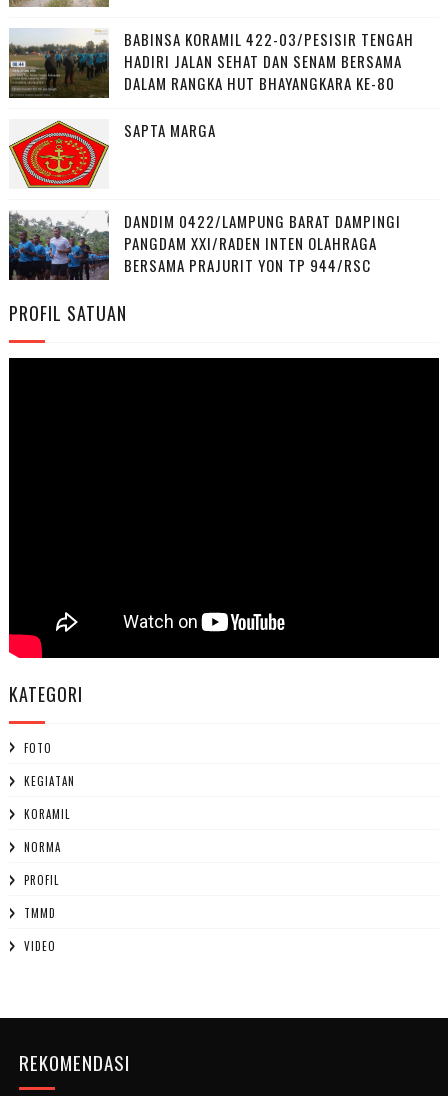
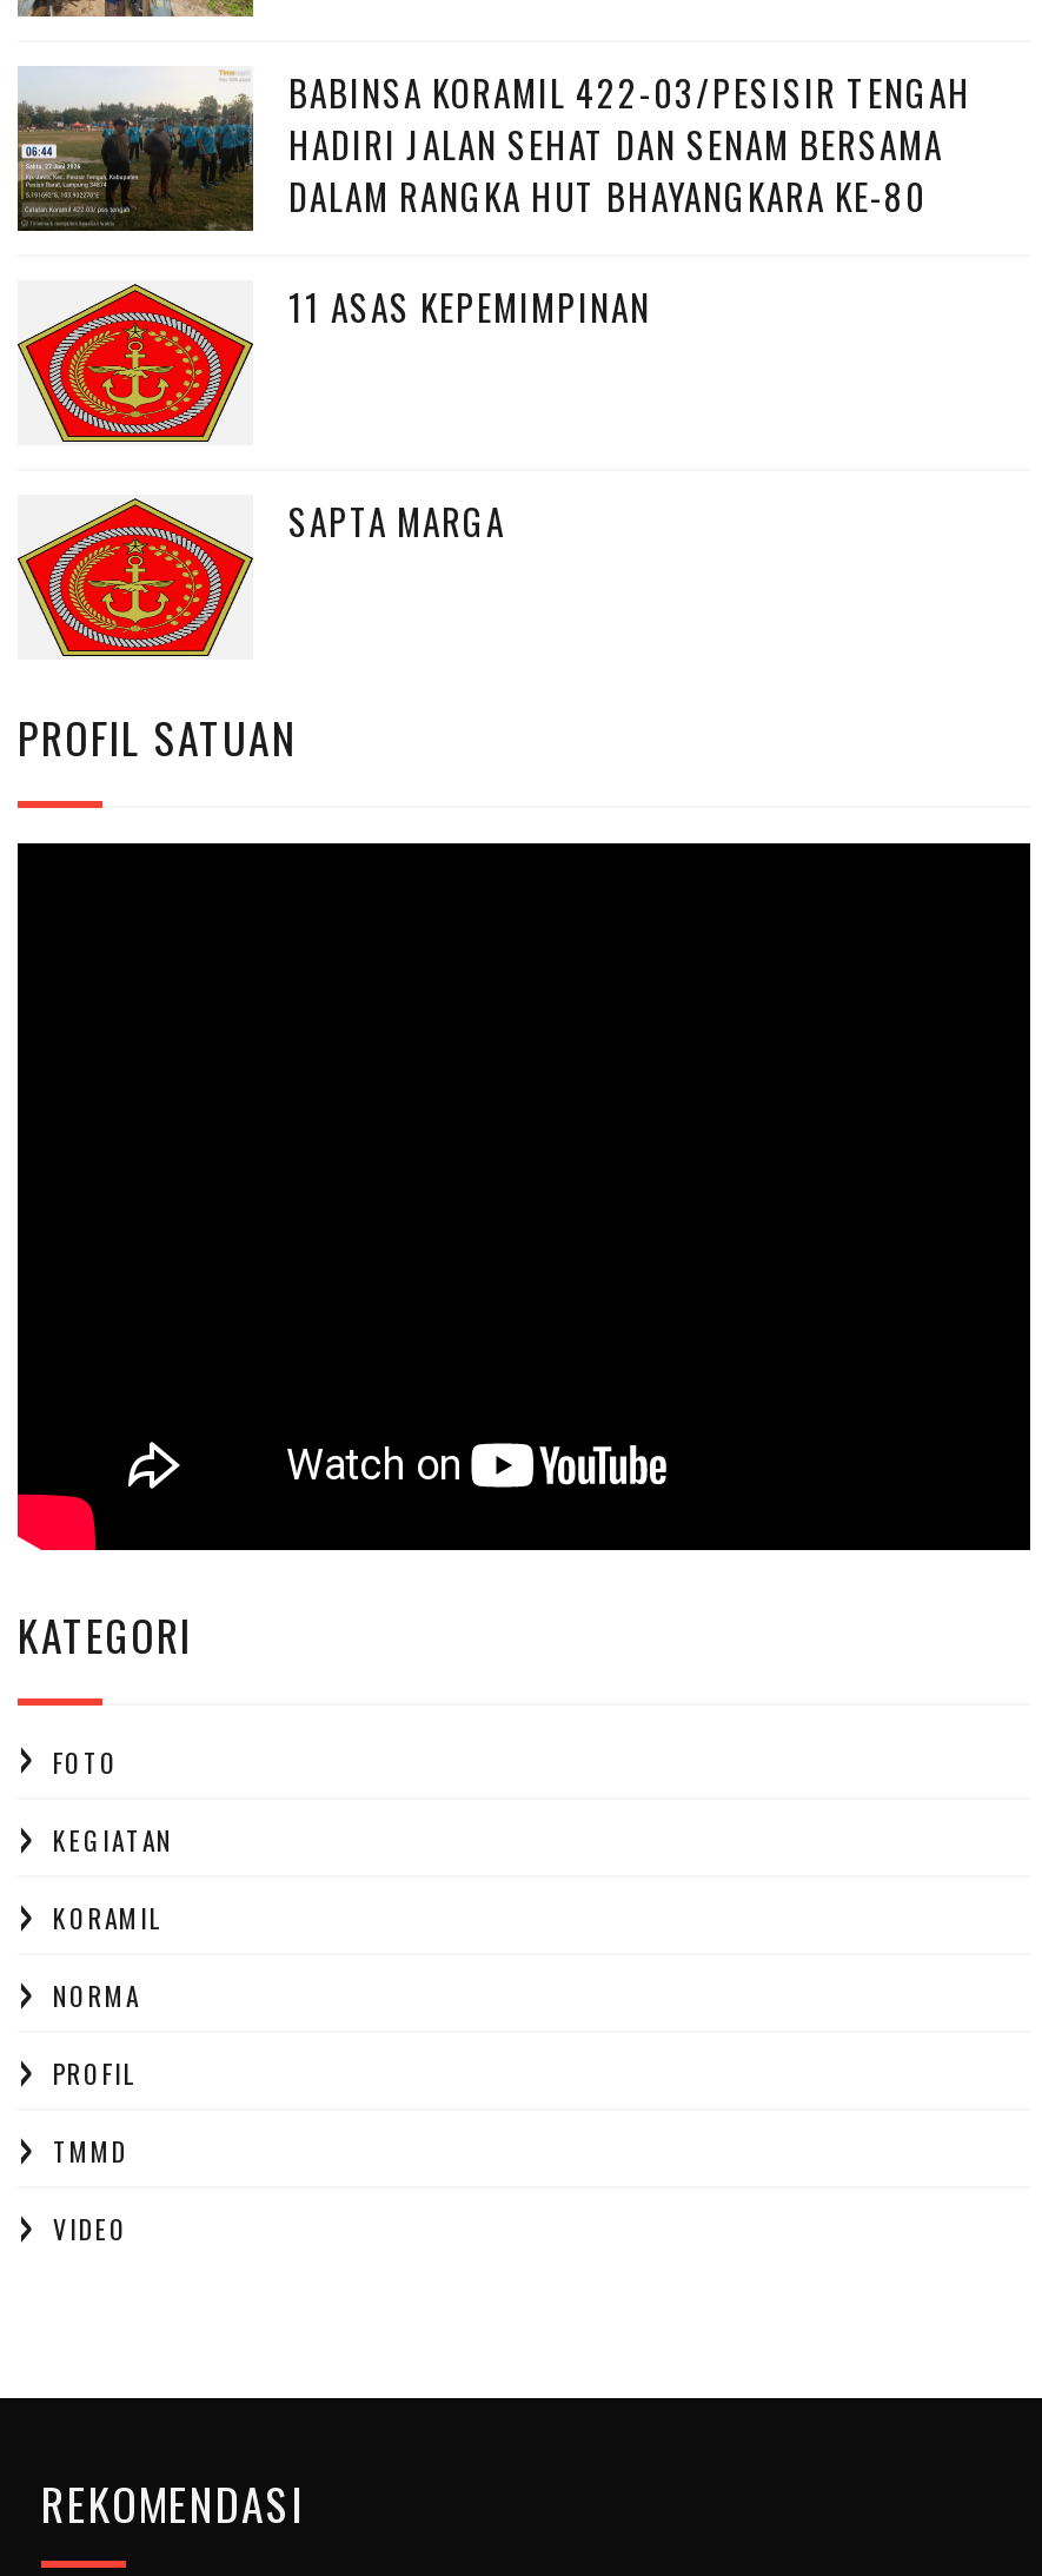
+ 11 ASAS KEPEMIMPINAN

moved down: [image] | SAPTA MARGA

- [image]
- DANDIM 0422/LAMPUNG BARAT DAMPINGI
- PANGDAM XXI/RADEN INTEN OLAHRAGA
- BERSAMA PRAJURIT YON TP 944/RSC
